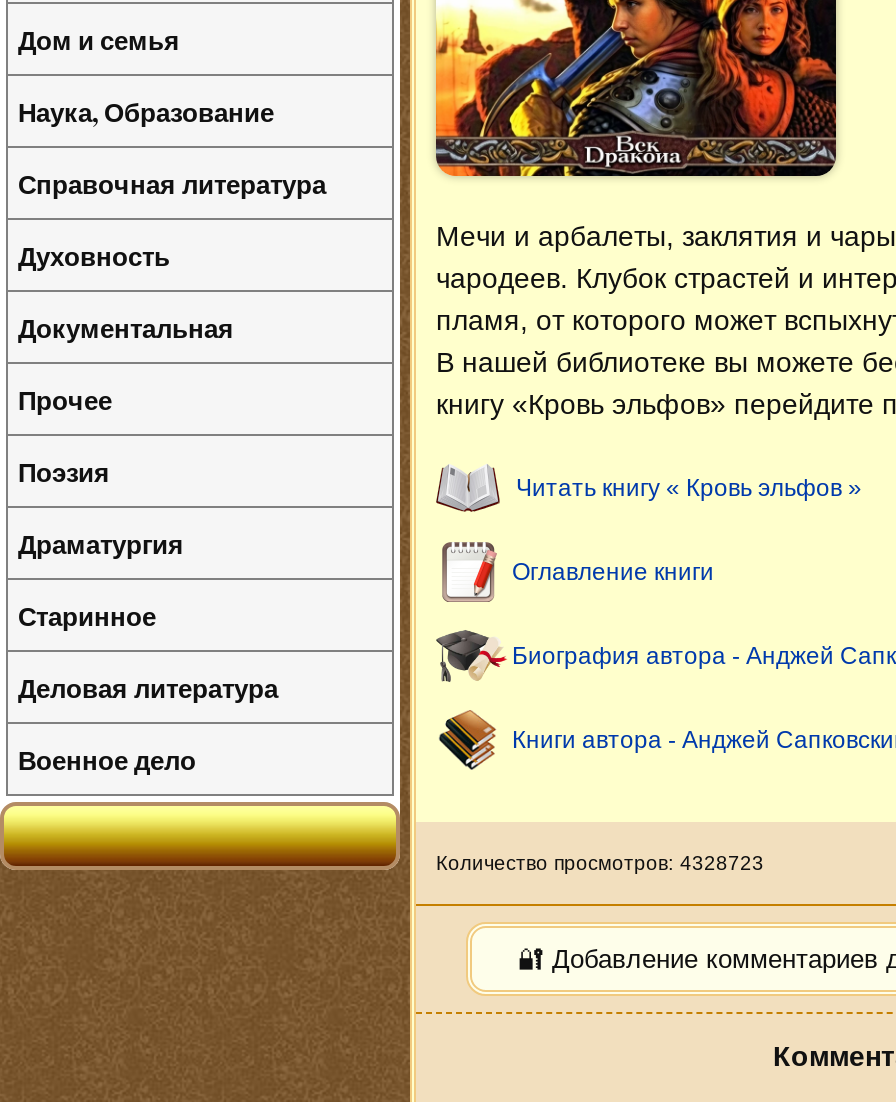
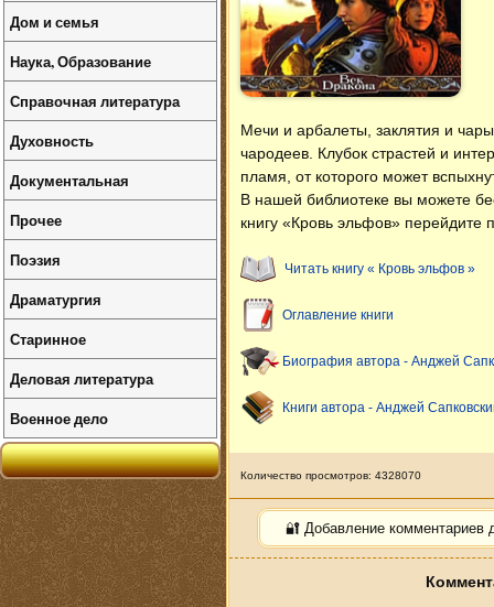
- Количество просмотров: 4328723
+ Количество просмотров: 4328070
